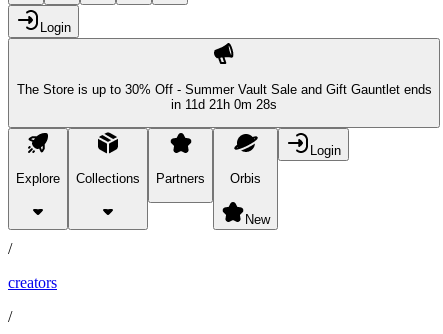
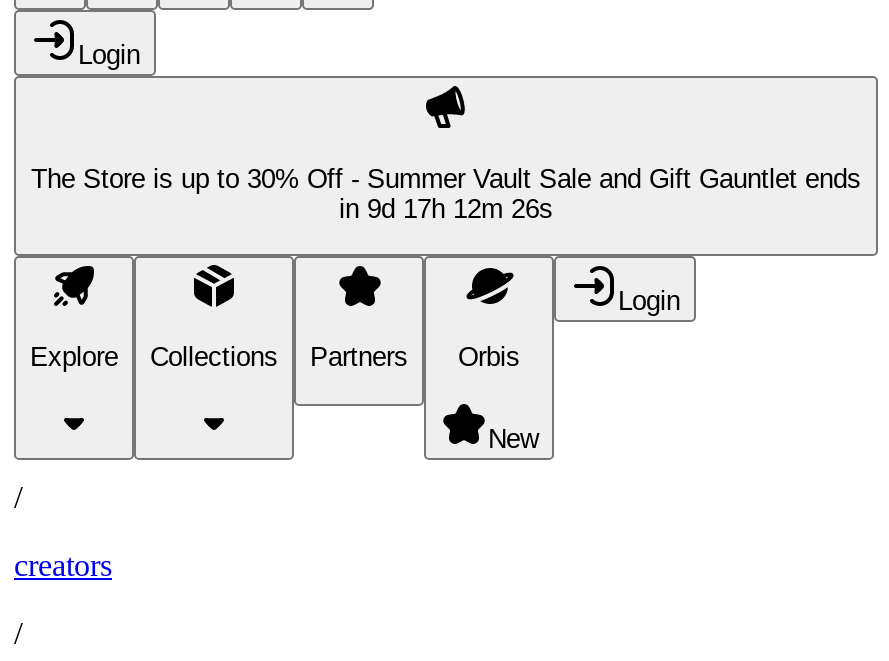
- in 11d 21h 0m 28s
+ in 9d 17h 12m 26s
